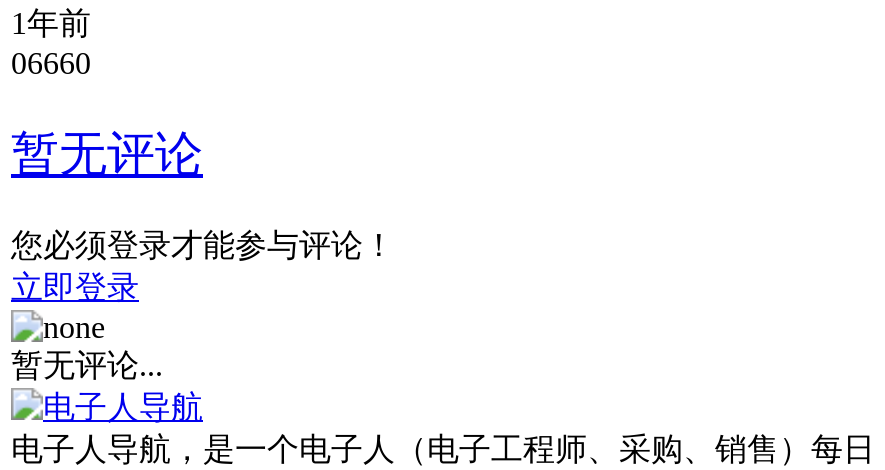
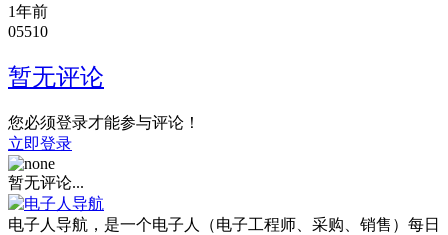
- 06660
+ 05510
